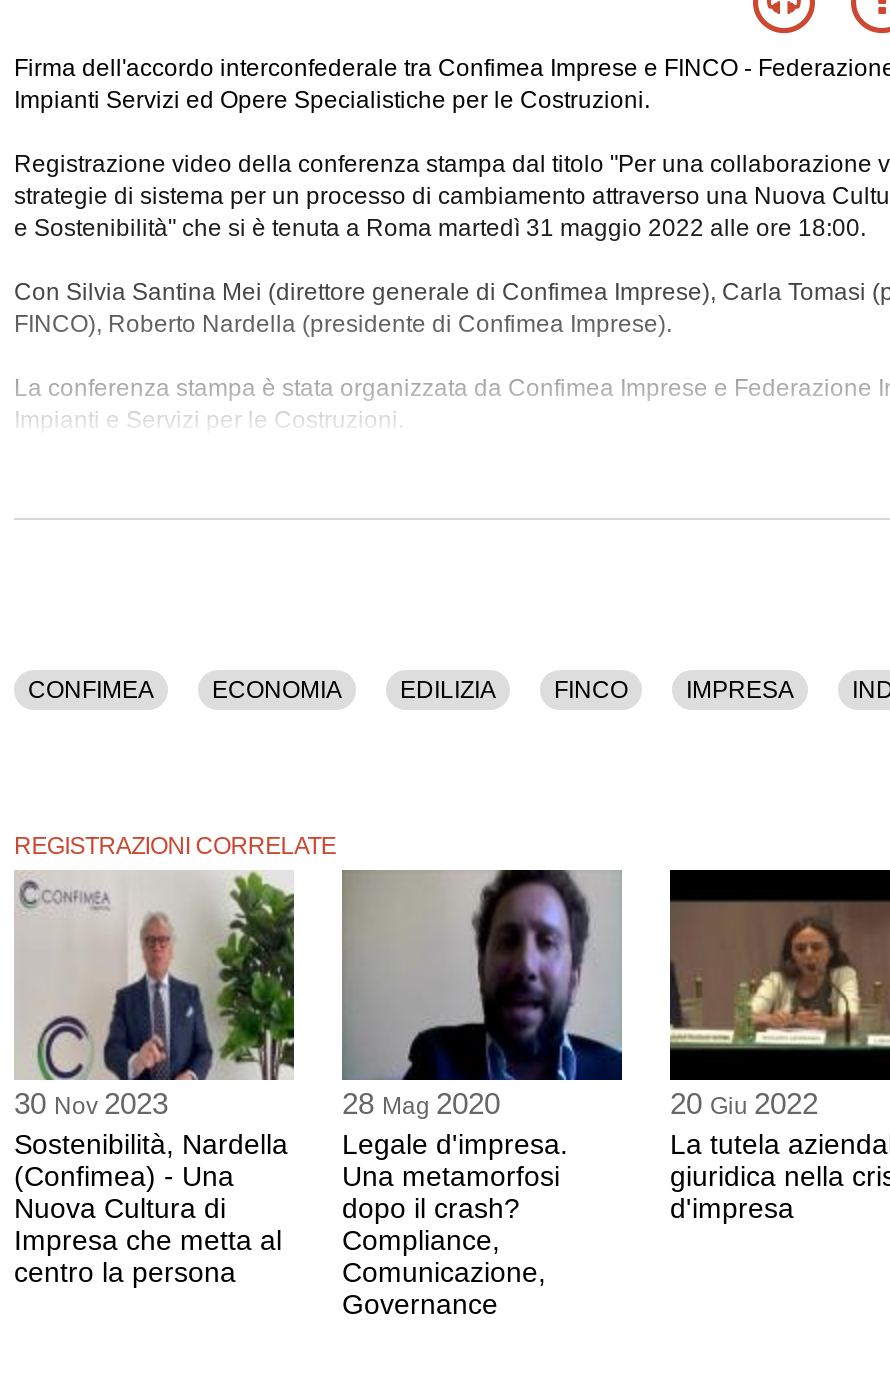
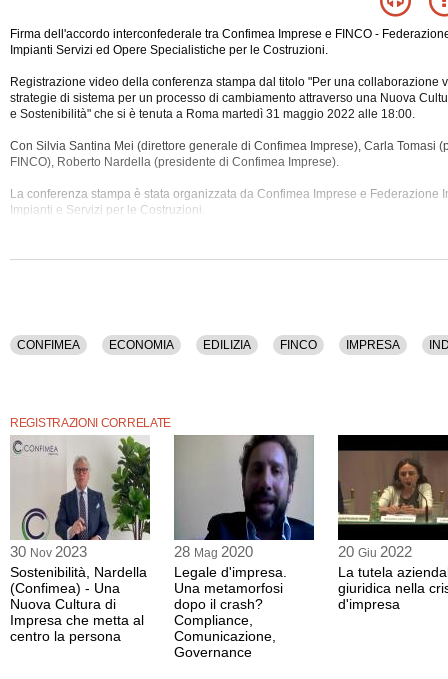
- e Sostenibilità" che si è tenuta a Roma martedì 31 maggio 2022 alle ore 18:00.
+ e Sostenibilità" che si è tenuta a Roma martedì 31 maggio 2022 alle 18:00.
